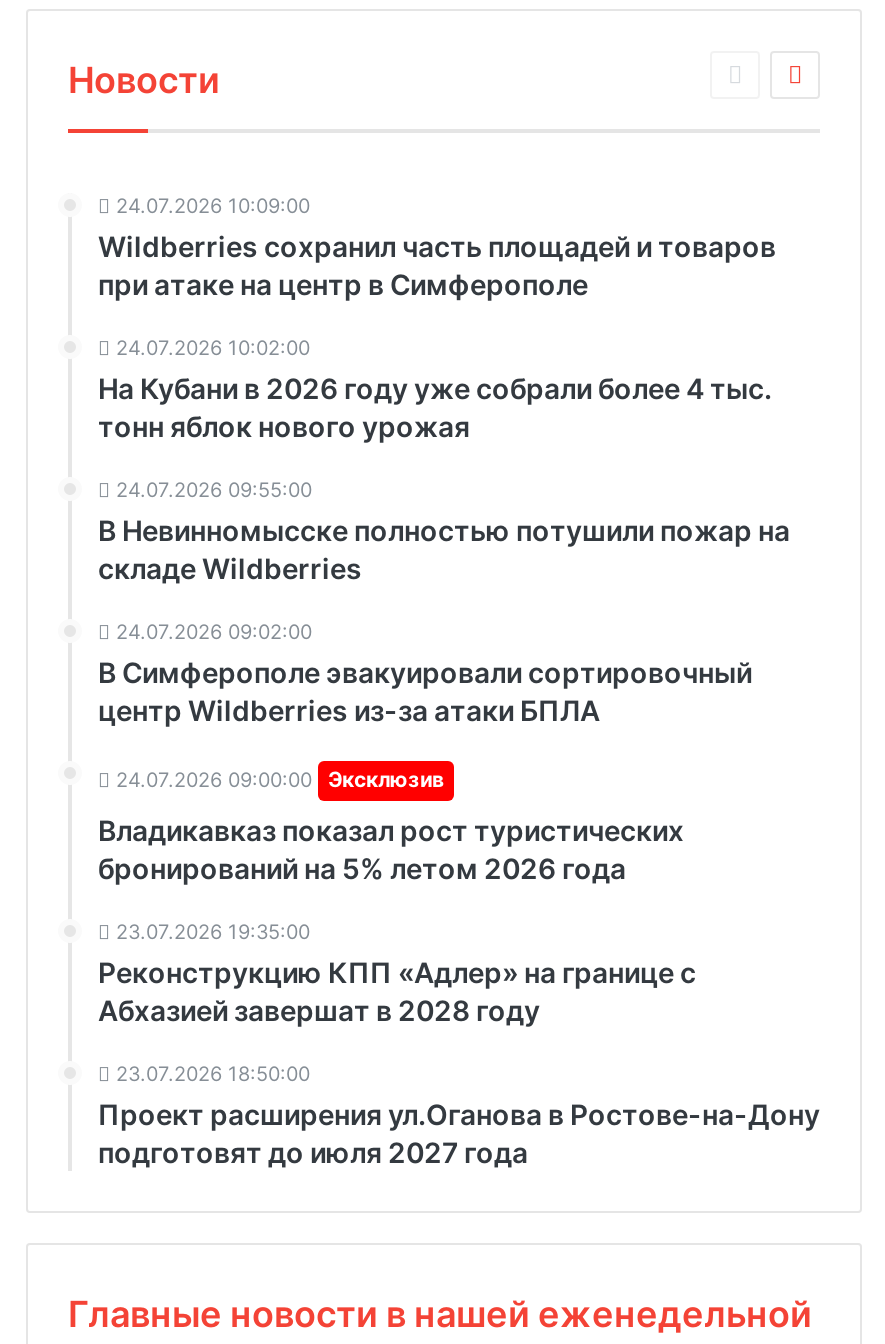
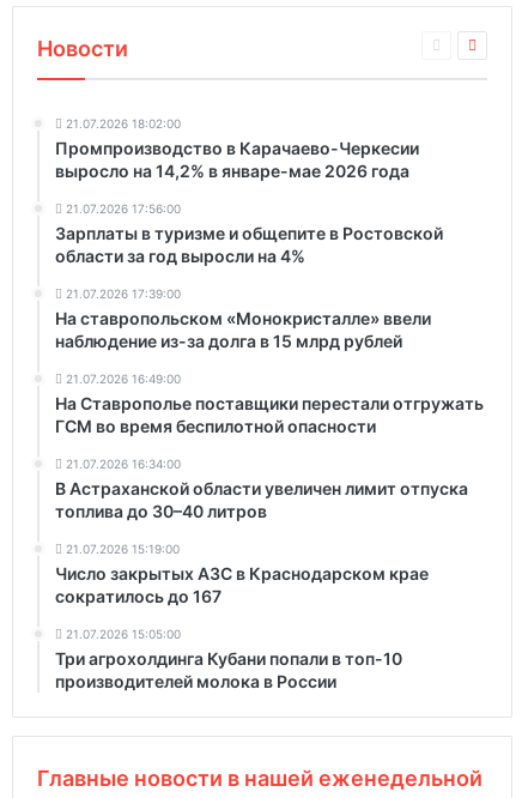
- 24.07.2026 10:09:00
- Wildberries сохранил часть площадей и товаров
- при атаке на центр в Симферополе
- 24.07.2026 10:02:00
- На Кубани в 2026 году уже собрали более 4 тыс.
- тонн яблок нового урожая
- 24.07.2026 09:55:00
- В Невинномысске полностью потушили пожар на
- складе Wildberries
- 24.07.2026 09:02:00
- В Симферополе эвакуировали сортировочный
- центр Wildberries из-за атаки БПЛА
- 24.07.2026 09:00:00
- Эксклюзив
- Владикавказ показал рост туристических
- бронирований на 5% летом 2026 года
- 23.07.2026 19:35:00
- Реконструкцию КПП «Адлер» на границе с
- Абхазией завершат в 2028 году
- 23.07.2026 18:50:00
- Проект расширения ул.Оганова в Ростове-на-Дону
- подготовят до июля 2027 года
+ 21.07.2026 18:02:00
+ Промпроизводство в Карачаево-Черкесии
+ выросло на 14,2% в январе-мае 2026 года
+ 21.07.2026 17:56:00
+ Зарплаты в туризме и общепите в Ростовской
+ области за год выросли на 4%
+ 21.07.2026 17:39:00
+ На ставропольском «Монокристалле» ввели
+ наблюдение из-за долга в 15 млрд рублей
+ 21.07.2026 16:49:00
+ На Ставрополье поставщики перестали отгружать
+ ГСМ во время беспилотной опасности
+ 21.07.2026 16:34:00
+ В Астраханской области увеличен лимит отпуска
+ топлива до 30–40 литров
+ 21.07.2026 15:19:00
+ Число закрытых АЗС в Краснодарском крае
+ сократилось до 167
+ 21.07.2026 15:05:00
+ Три агрохолдинга Кубани попали в топ-10
+ производителей молока в России
